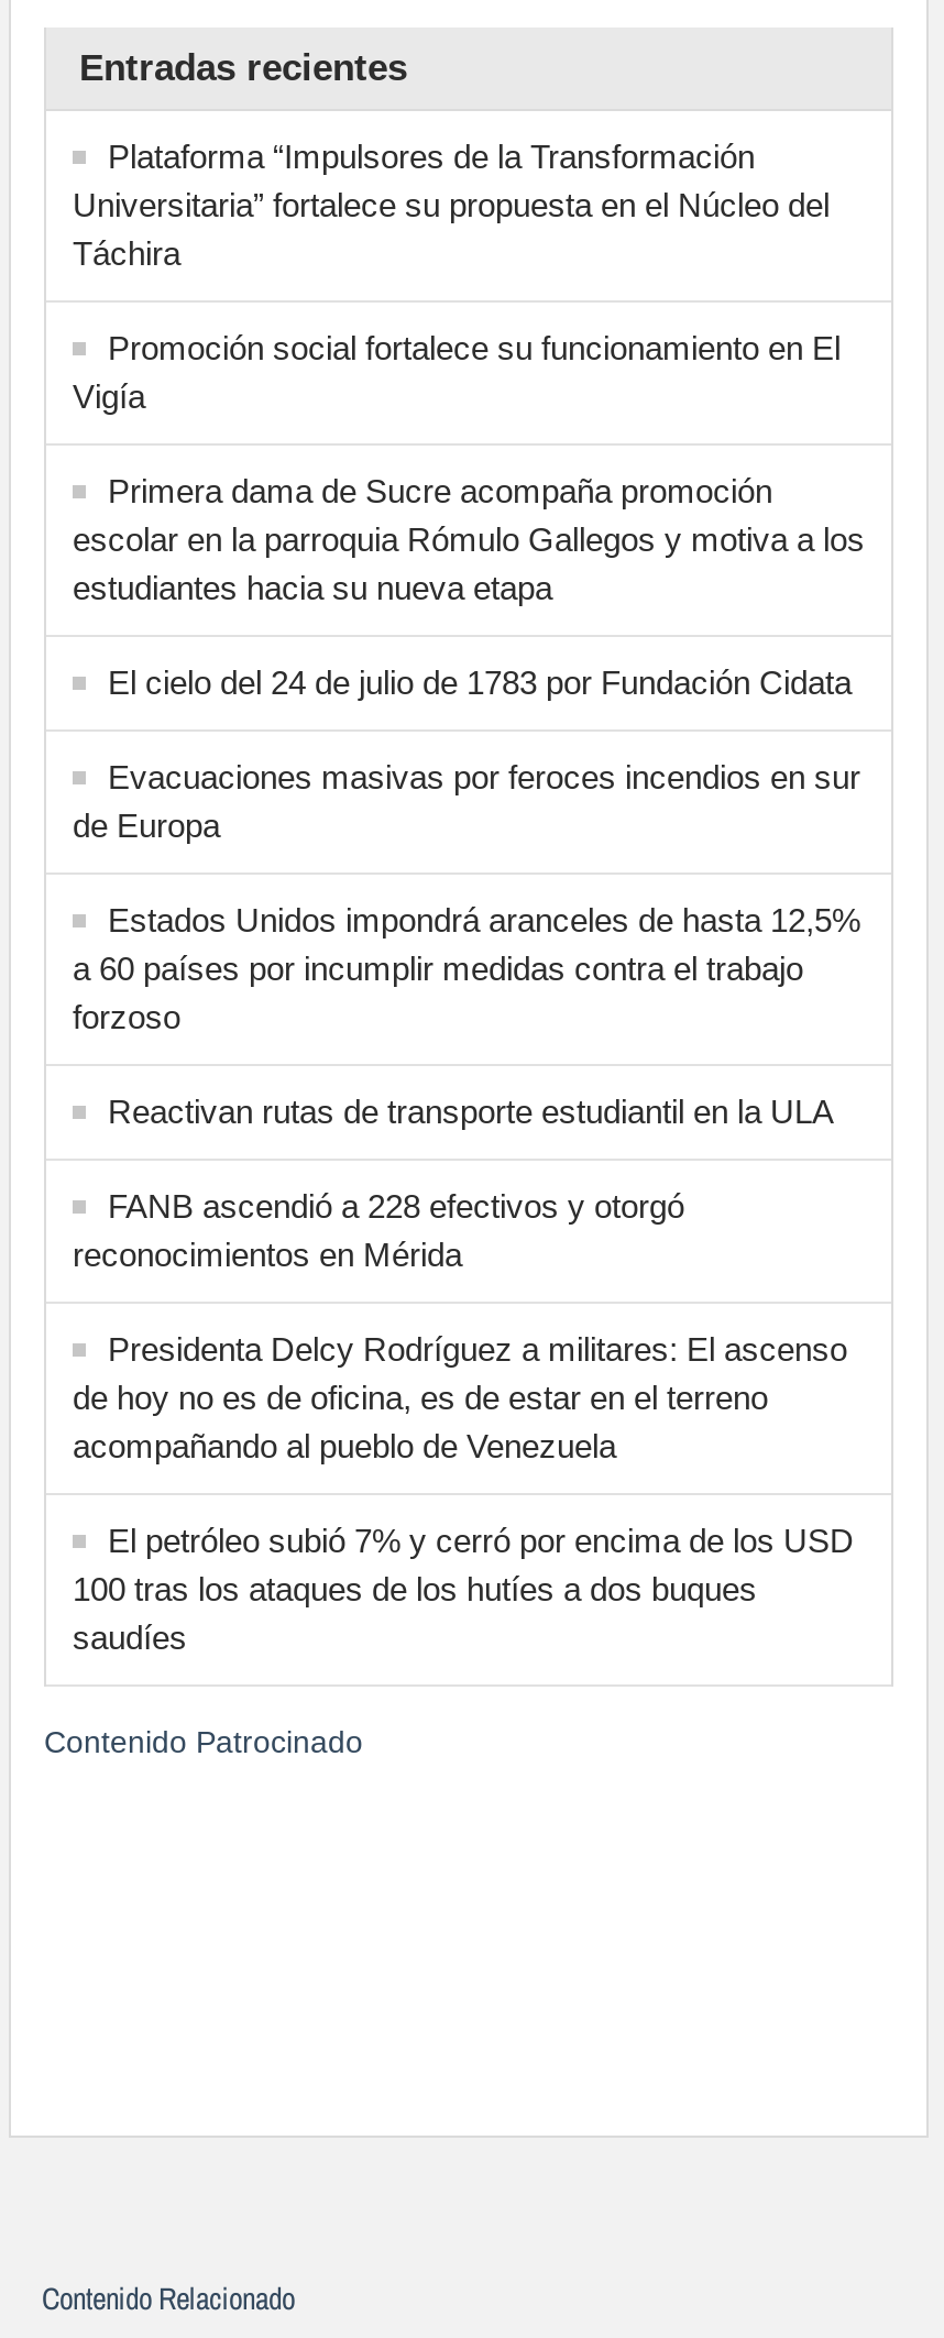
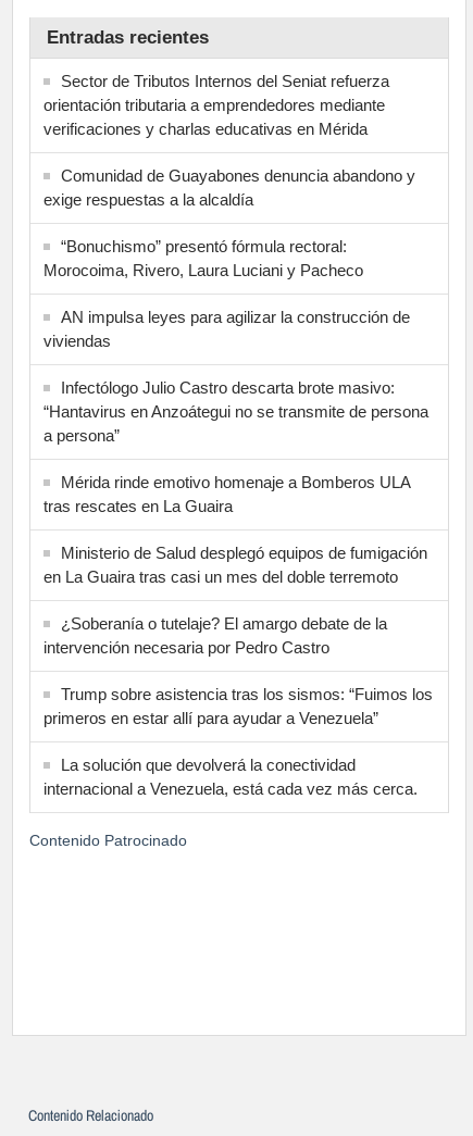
- Plataforma “Impulsores de la Transformación
- Universitaria” fortalece su propuesta en el Núcleo del
- Táchira
+ Sector de Tributos Internos del Seniat refuerza
+ orientación tributaria a emprendedores mediante
+ verificaciones y charlas educativas en Mérida

- Promoción social fortalece su funcionamiento en El
- Vigía
+ Comunidad de Guayabones denuncia abandono y
+ exige respuestas a la alcaldía

- Primera dama de Sucre acompaña promoción
- escolar en la parroquia Rómulo Gallegos y motiva a los
- estudiantes hacia su nueva etapa
+ “Bonuchismo” presentó fórmula rectoral:
+ Morocoima, Rivero, Laura Luciani y Pacheco

- El cielo del 24 de julio de 1783 por Fundación Cidata
+ AN impulsa leyes para agilizar la construcción de
+ viviendas

- Evacuaciones masivas por feroces incendios en sur
- de Europa
+ Infectólogo Julio Castro descarta brote masivo:
+ “Hantavirus en Anzoátegui no se transmite de persona
+ a persona”

- Estados Unidos impondrá aranceles de hasta 12,5%
- a 60 países por incumplir medidas contra el trabajo
- forzoso
+ Mérida rinde emotivo homenaje a Bomberos ULA
+ tras rescates en La Guaira

- Reactivan rutas de transporte estudiantil en la ULA
+ Ministerio de Salud desplegó equipos de fumigación
+ en La Guaira tras casi un mes del doble terremoto

- FANB ascendió a 228 efectivos y otorgó
- reconocimientos en Mérida
+ ¿Soberanía o tutelaje? El amargo debate de la
+ intervención necesaria por Pedro Castro

- Presidenta Delcy Rodríguez a militares: El ascenso
- de hoy no es de oficina, es de estar en el terreno
- acompañando al pueblo de Venezuela
+ Trump sobre asistencia tras los sismos: “Fuimos los
+ primeros en estar allí para ayudar a Venezuela”

- El petróleo subió 7% y cerró por encima de los USD
- 100 tras los ataques de los hutíes a dos buques
- saudíes
+ La solución que devolverá la conectividad
+ internacional a Venezuela, está cada vez más cerca.
